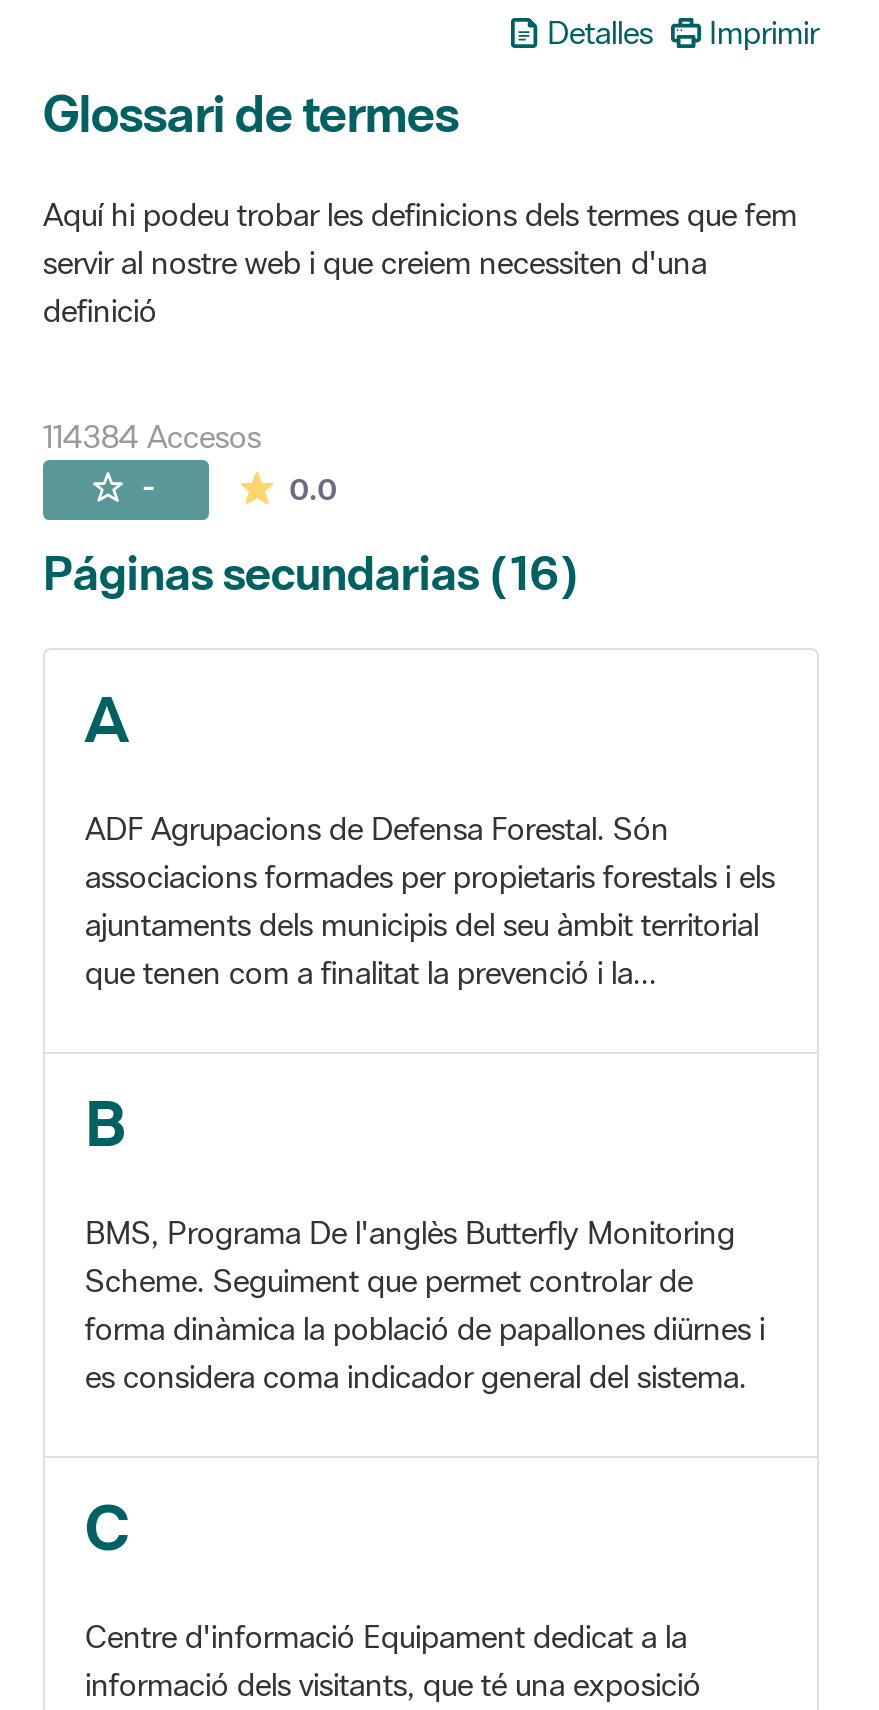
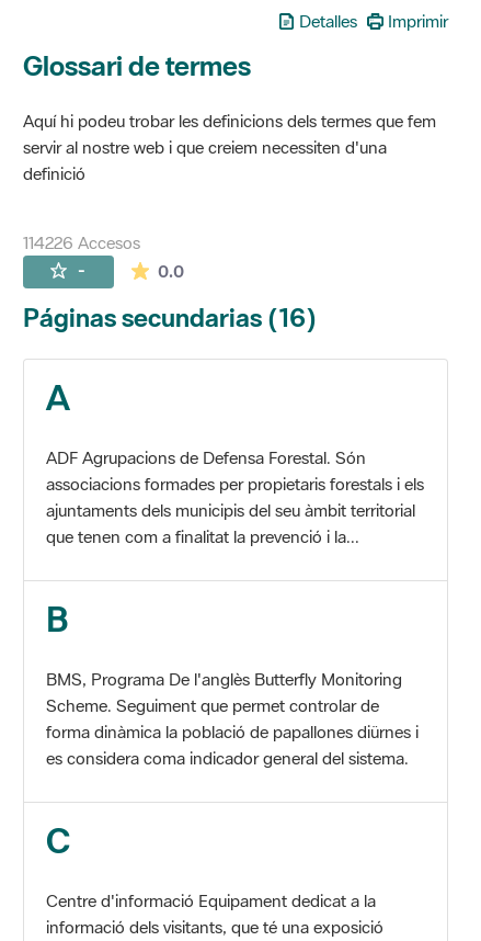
- 114384 Accesos
+ 114226 Accesos
